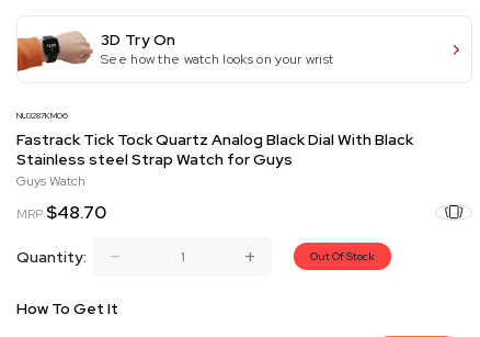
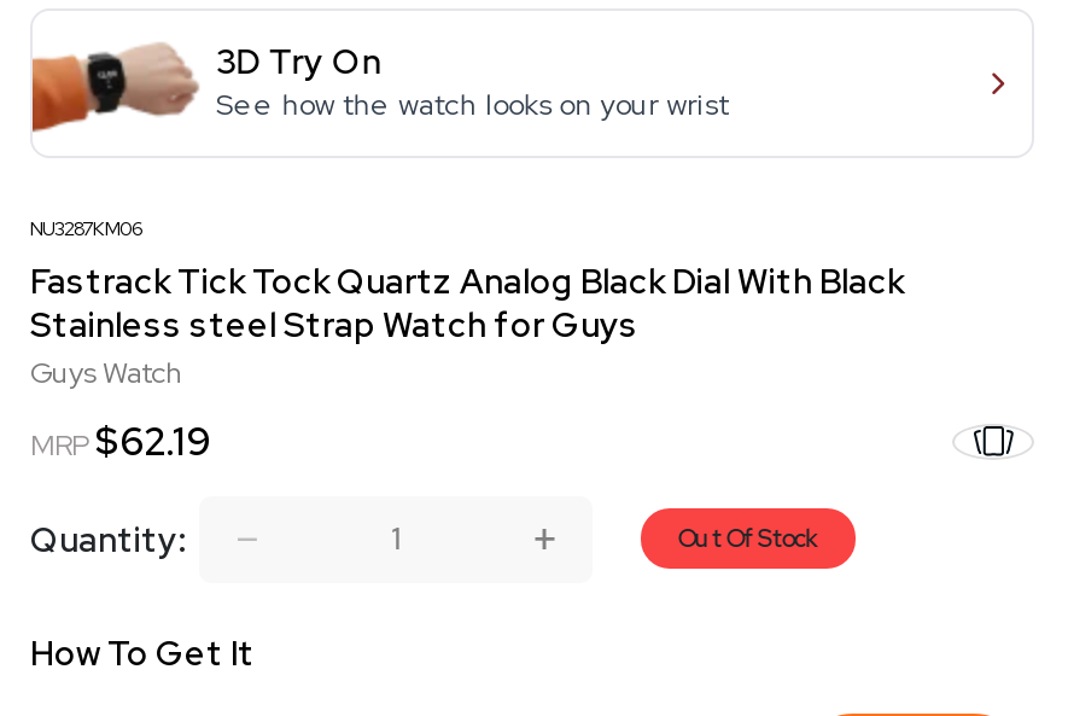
- MRP $48.70
+ MRP $62.19
